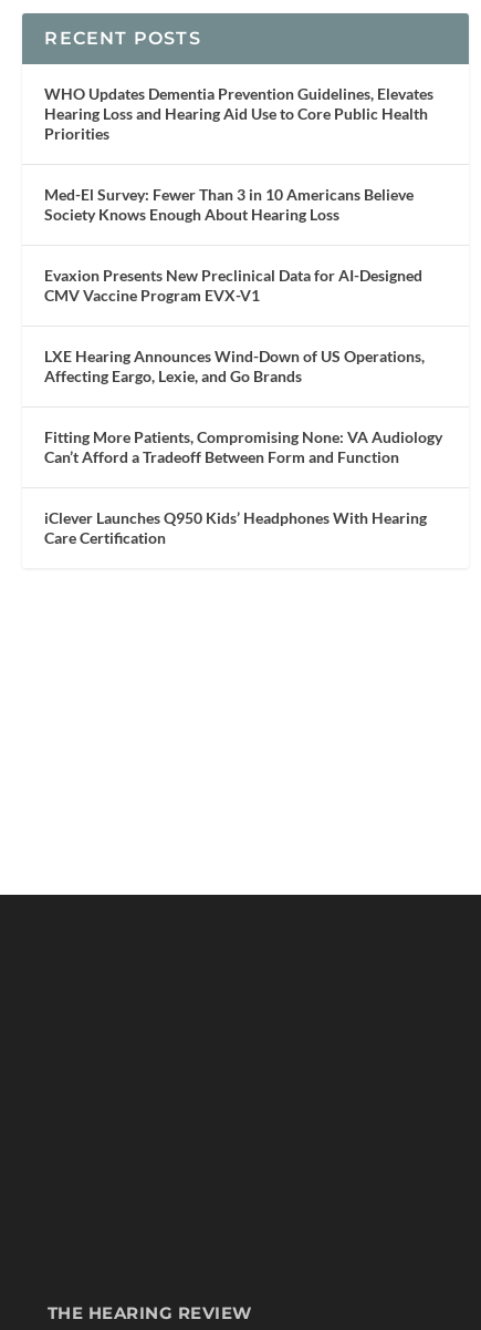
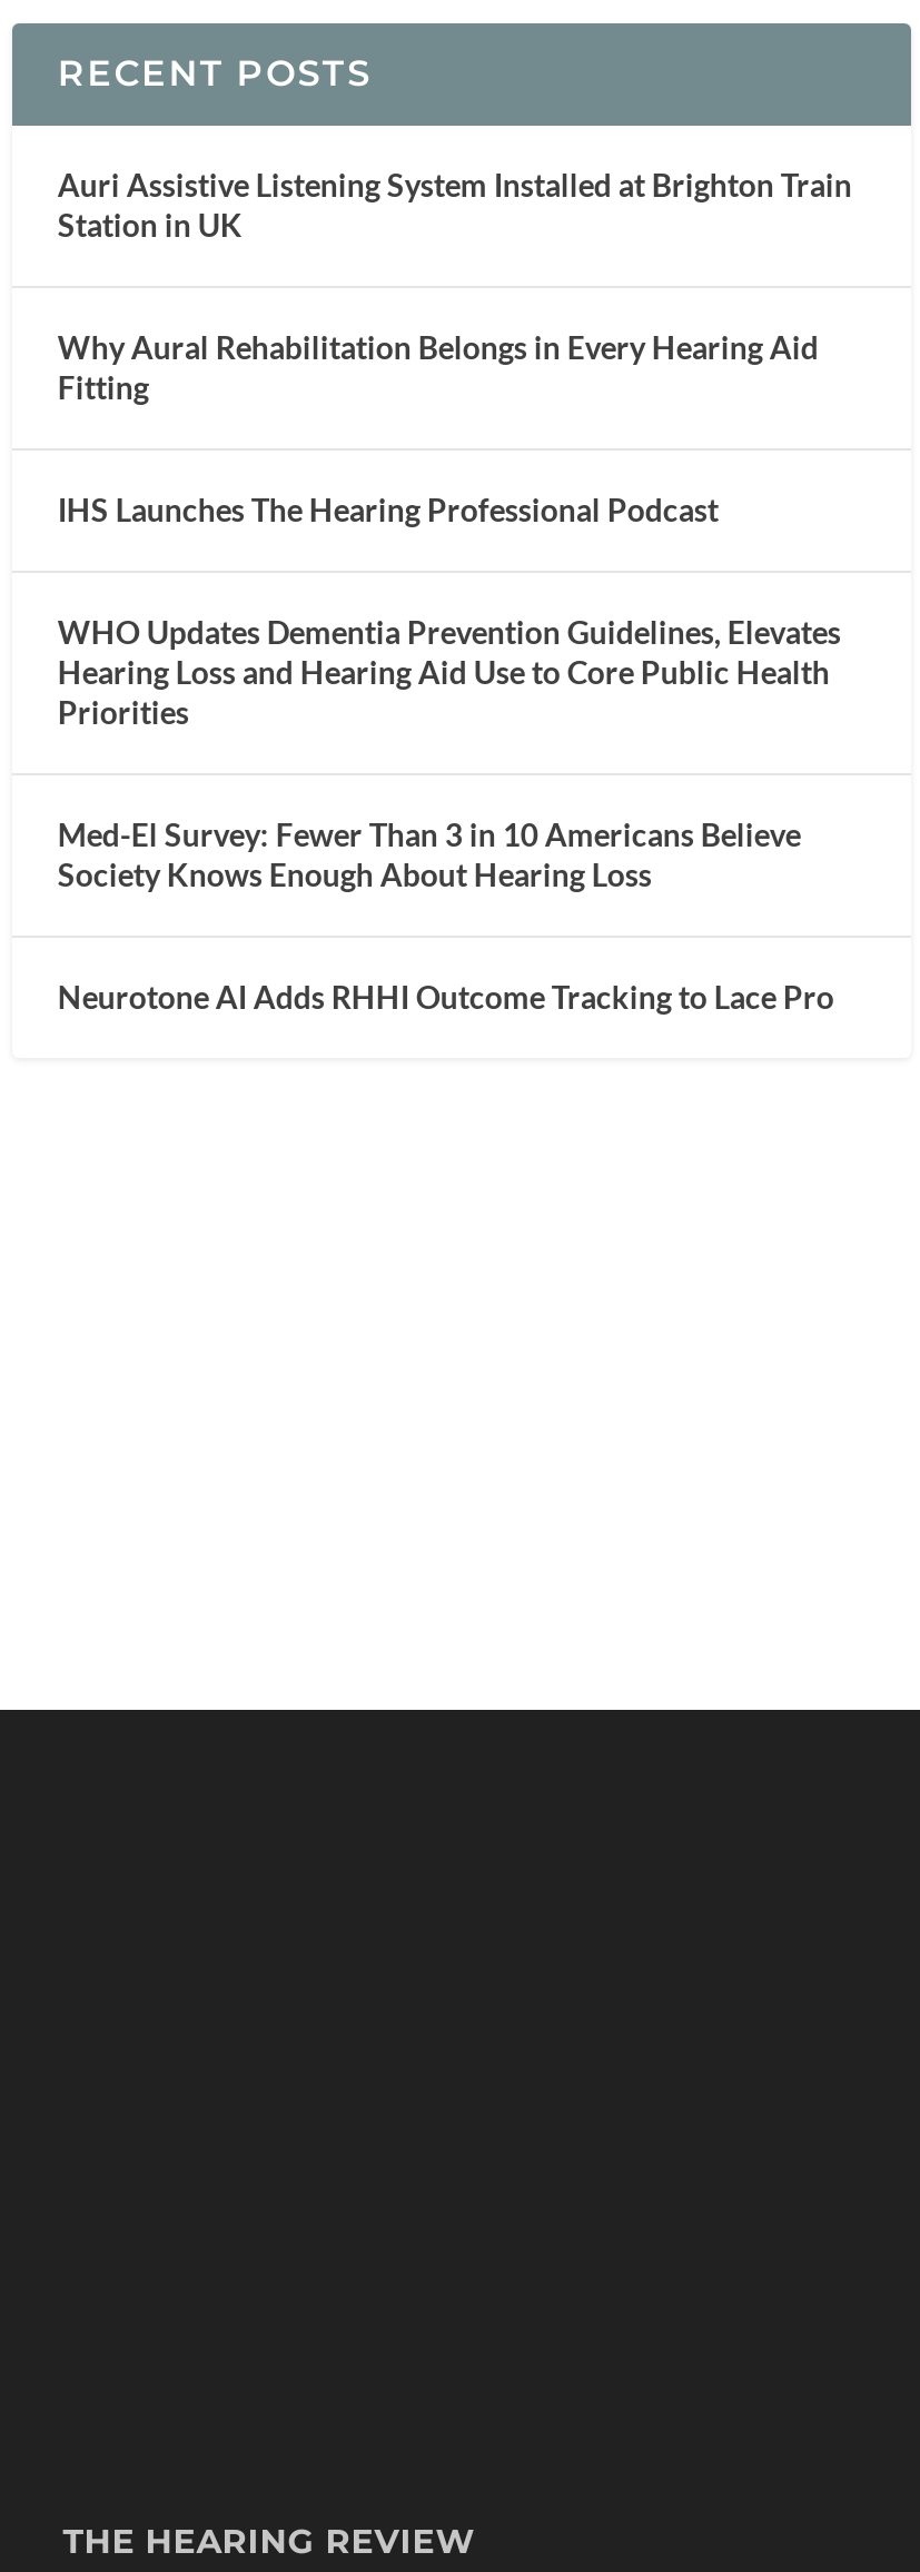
+ Auri Assistive Listening System Installed at Brighton Train
+ Station in UK
+ Why Aural Rehabilitation Belongs in Every Hearing Aid
+ Fitting
+ IHS Launches The Hearing Professional Podcast

moved down: WHO Updates Dementia Prevention Guidelines, Elevates | Hearing Loss and Hearing Aid Use to Core Public Health | Priorities | Med-El Survey: Fewer Than 3 in 10 Americans Believe | Society Knows Enough About Hearing Loss

- Evaxion Presents New Preclinical Data for AI-Designed
- CMV Vaccine Program EVX-V1
- LXE Hearing Announces Wind-Down of US Operations,
- Affecting Eargo, Lexie, and Go Brands
- Fitting More Patients, Compromising None: VA Audiology
- Can’t Afford a Tradeoff Between Form and Function
- iClever Launches Q950 Kids’ Headphones With Hearing
- Care Certification
+ Neurotone AI Adds RHHI Outcome Tracking to Lace Pro
